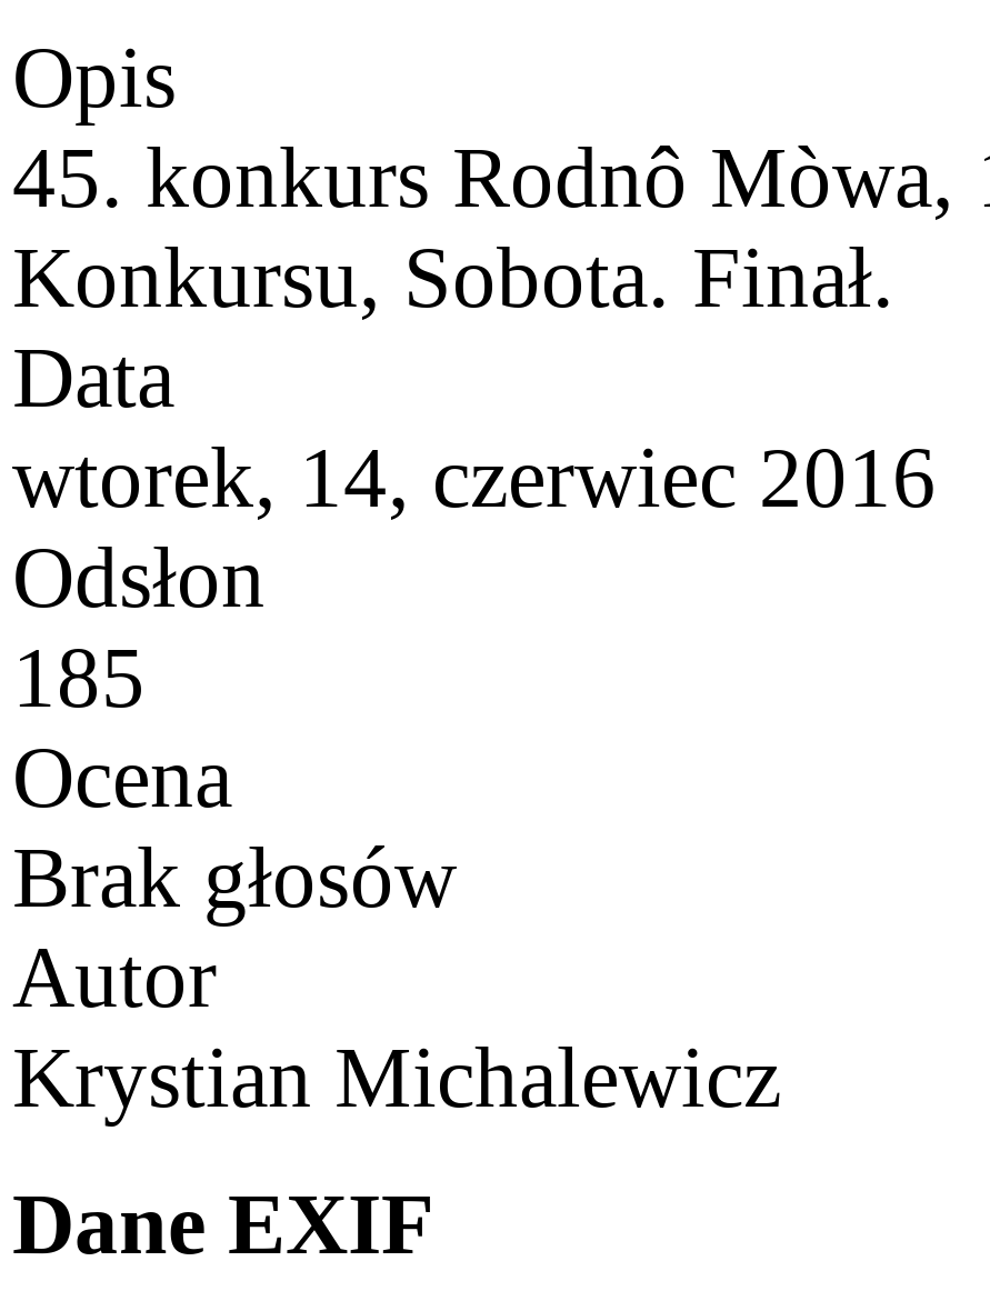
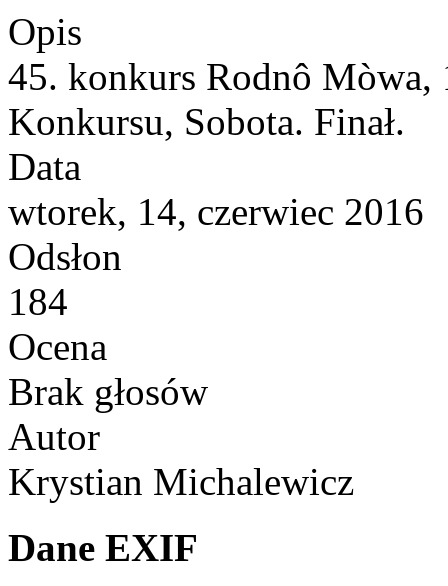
- 185
+ 184
